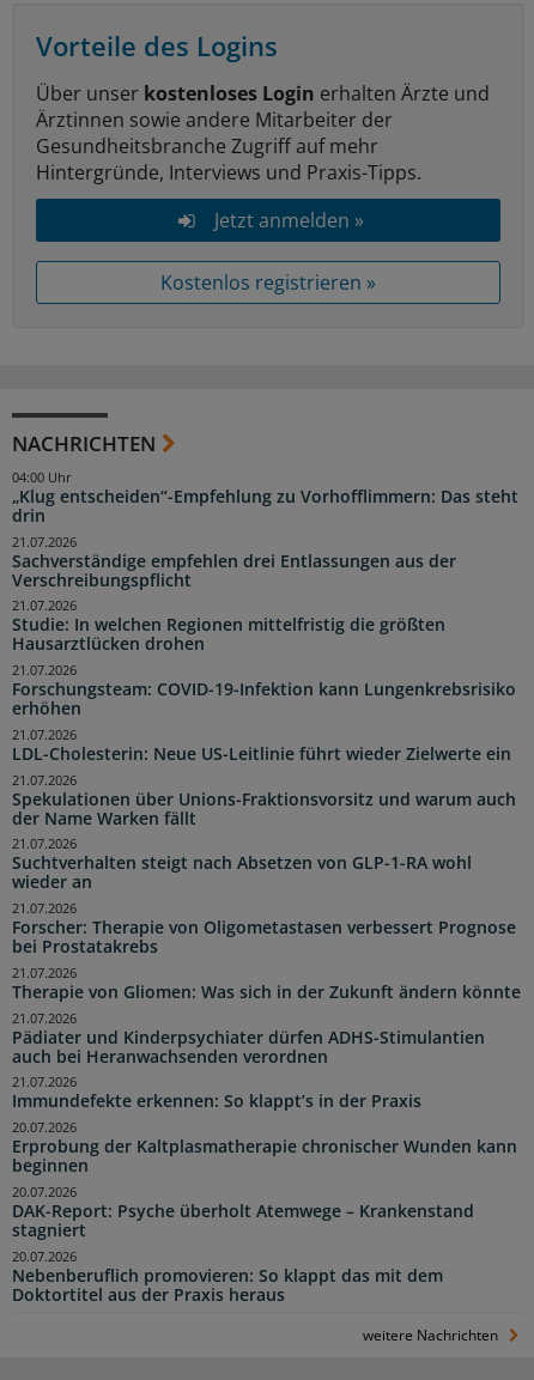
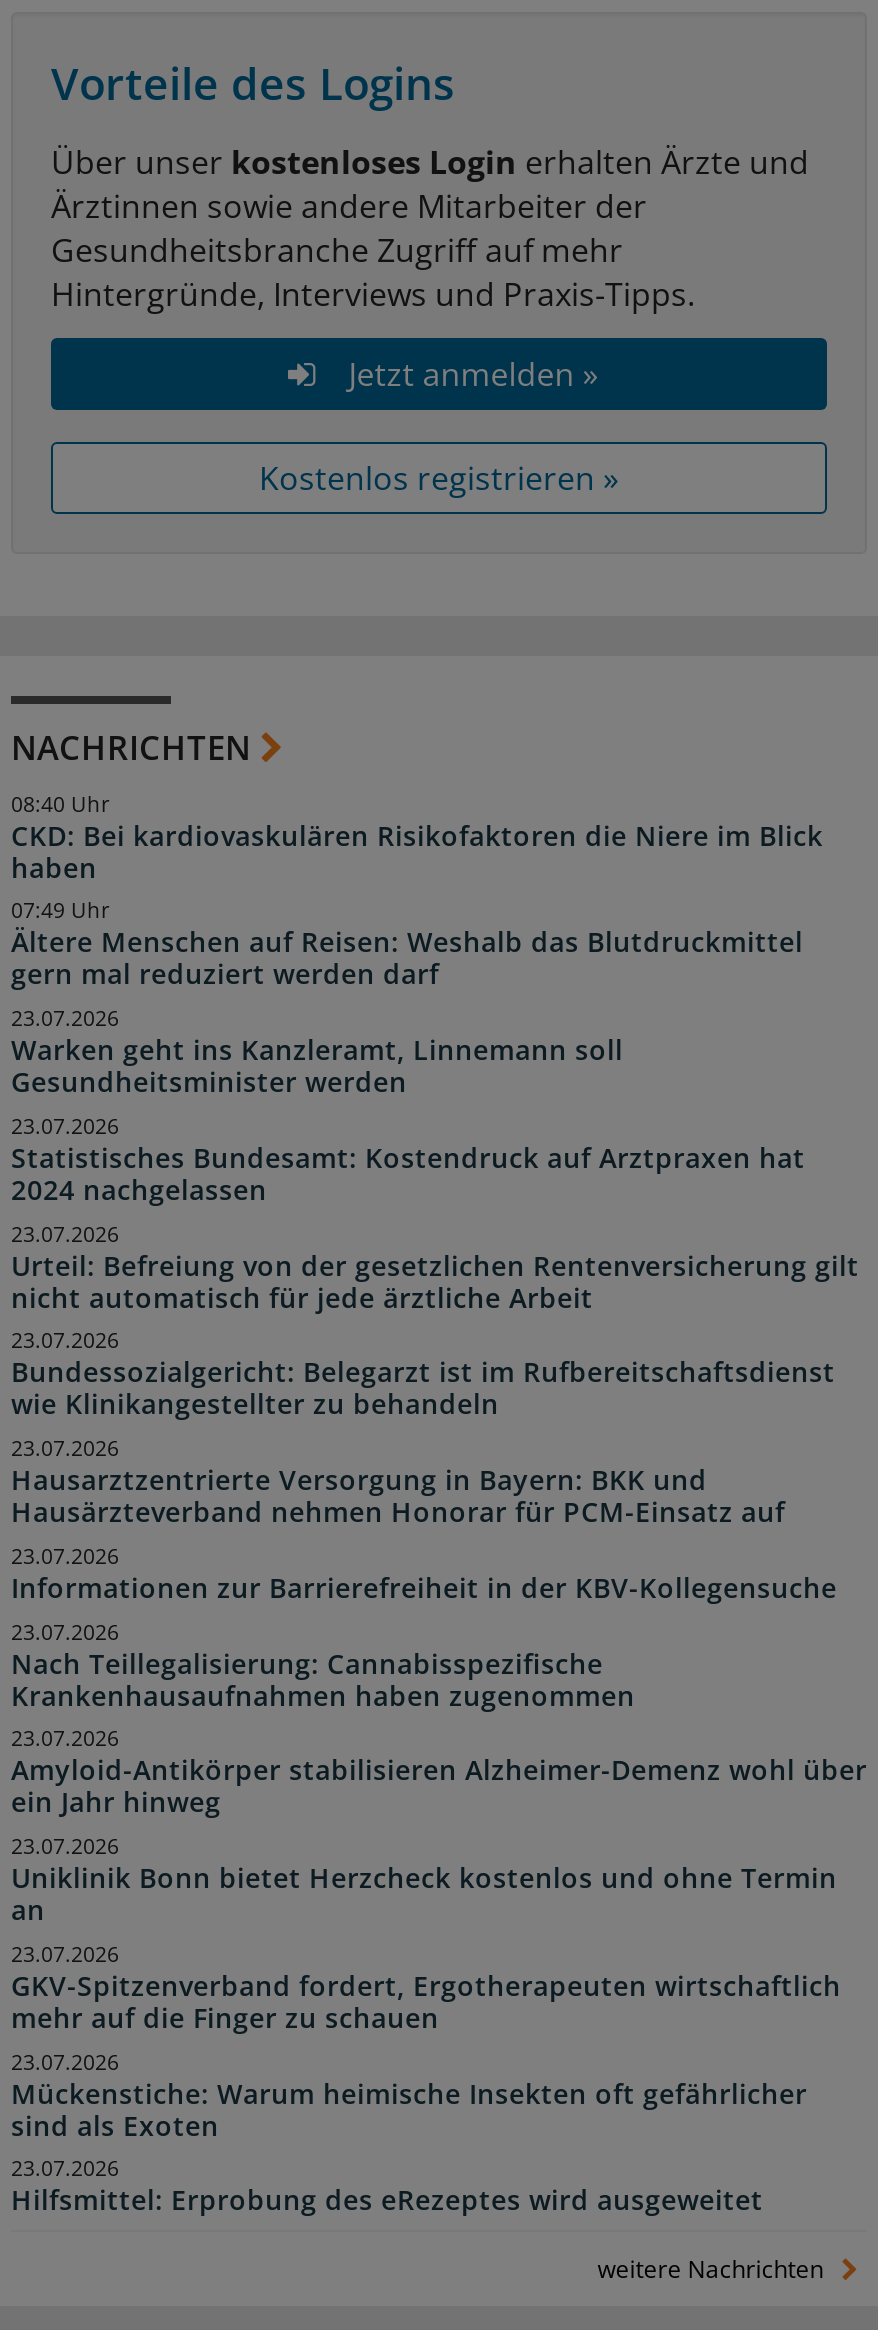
- 04:00 Uhr
+ 08:40 Uhr

- „Klug entscheiden“-Empfehlung zu Vorhofflimmern: Das steht
- drin
+ CKD: Bei kardiovaskulären Risikofaktoren die Niere im Blick
+ haben

- 21.07.2026
+ 07:49 Uhr

- Sachverständige empfehlen drei Entlassungen aus der
- Verschreibungspflicht
+ Ältere Menschen auf Reisen: Weshalb das Blutdruckmittel
+ gern mal reduziert werden darf

- 21.07.2026
+ 23.07.2026

- Studie: In welchen Regionen mittelfristig die größten
- Hausarztlücken drohen
+ Warken geht ins Kanzleramt, Linnemann soll
+ Gesundheitsminister werden

- 21.07.2026
+ 23.07.2026

- Forschungsteam: COVID-19-Infektion kann Lungenkrebsrisiko
- erhöhen
+ Statistisches Bundesamt: Kostendruck auf Arztpraxen hat
+ 2024 nachgelassen

- 21.07.2026
+ 23.07.2026

- LDL-Cholesterin: Neue US-Leitlinie führt wieder Zielwerte ein
+ Urteil: Befreiung von der gesetzlichen Rentenversicherung gilt
+ nicht automatisch für jede ärztliche Arbeit

- 21.07.2026
+ 23.07.2026

- Spekulationen über Unions-Fraktionsvorsitz und warum auch
- der Name Warken fällt
+ Bundessozialgericht: Belegarzt ist im Rufbereitschaftsdienst
+ wie Klinikangestellter zu behandeln

- 21.07.2026
+ 23.07.2026

- Suchtverhalten steigt nach Absetzen von GLP-1-RA wohl
- wieder an
+ Hausarztzentrierte Versorgung in Bayern: BKK und
+ Hausärzteverband nehmen Honorar für PCM-Einsatz auf

- 21.07.2026
+ 23.07.2026

- Forscher: Therapie von Oligometastasen verbessert Prognose
- bei Prostatakrebs
+ Informationen zur Barrierefreiheit in der KBV-Kollegensuche

- 21.07.2026
+ 23.07.2026

- Therapie von Gliomen: Was sich in der Zukunft ändern könnte
+ Nach Teillegalisierung: Cannabisspezifische
+ Krankenhausaufnahmen haben zugenommen

- 21.07.2026
+ 23.07.2026

- Pädiater und Kinderpsychiater dürfen ADHS-Stimulantien
- auch bei Heranwachsenden verordnen
+ Amyloid-Antikörper stabilisieren Alzheimer-Demenz wohl über
+ ein Jahr hinweg

- 21.07.2026
+ 23.07.2026

- Immundefekte erkennen: So klappt’s in der Praxis
+ Uniklinik Bonn bietet Herzcheck kostenlos und ohne Termin
+ an

- 20.07.2026
+ 23.07.2026

- Erprobung der Kaltplasmatherapie chronischer Wunden kann
- beginnen
+ GKV-Spitzenverband fordert, Ergotherapeuten wirtschaftlich
+ mehr auf die Finger zu schauen

- 20.07.2026
+ 23.07.2026

- DAK-Report: Psyche überholt Atemwege – Krankenstand
- stagniert
+ Mückenstiche: Warum heimische Insekten oft gefährlicher
+ sind als Exoten

- 20.07.2026
+ 23.07.2026

- Nebenberuflich promovieren: So klappt das mit dem
- Doktortitel aus der Praxis heraus
+ Hilfsmittel: Erprobung des eRezeptes wird ausgeweitet
